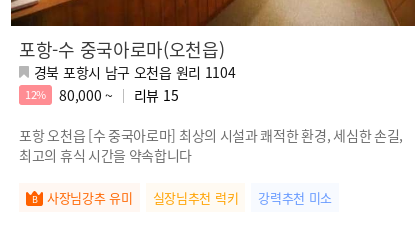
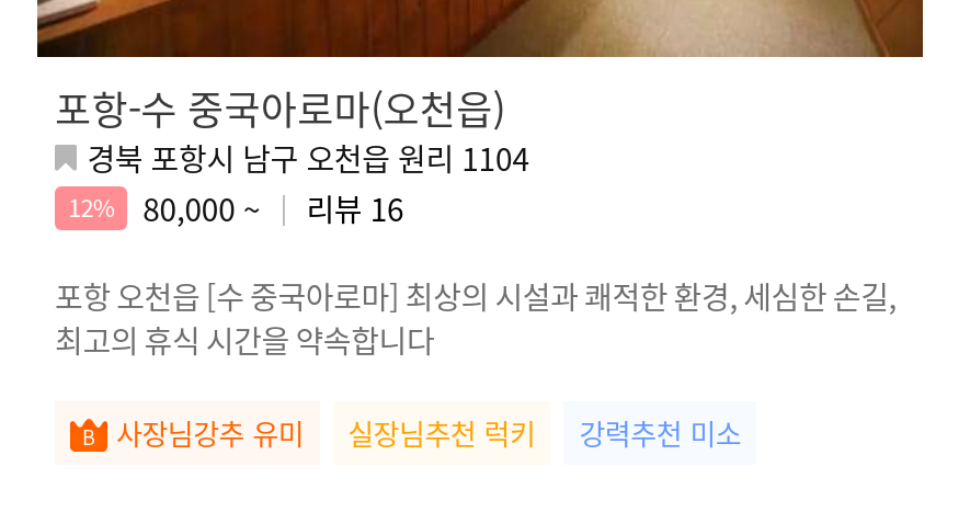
- 12% 80,000 ~ 리뷰 15
+ 12% 80,000 ~ 리뷰 16
